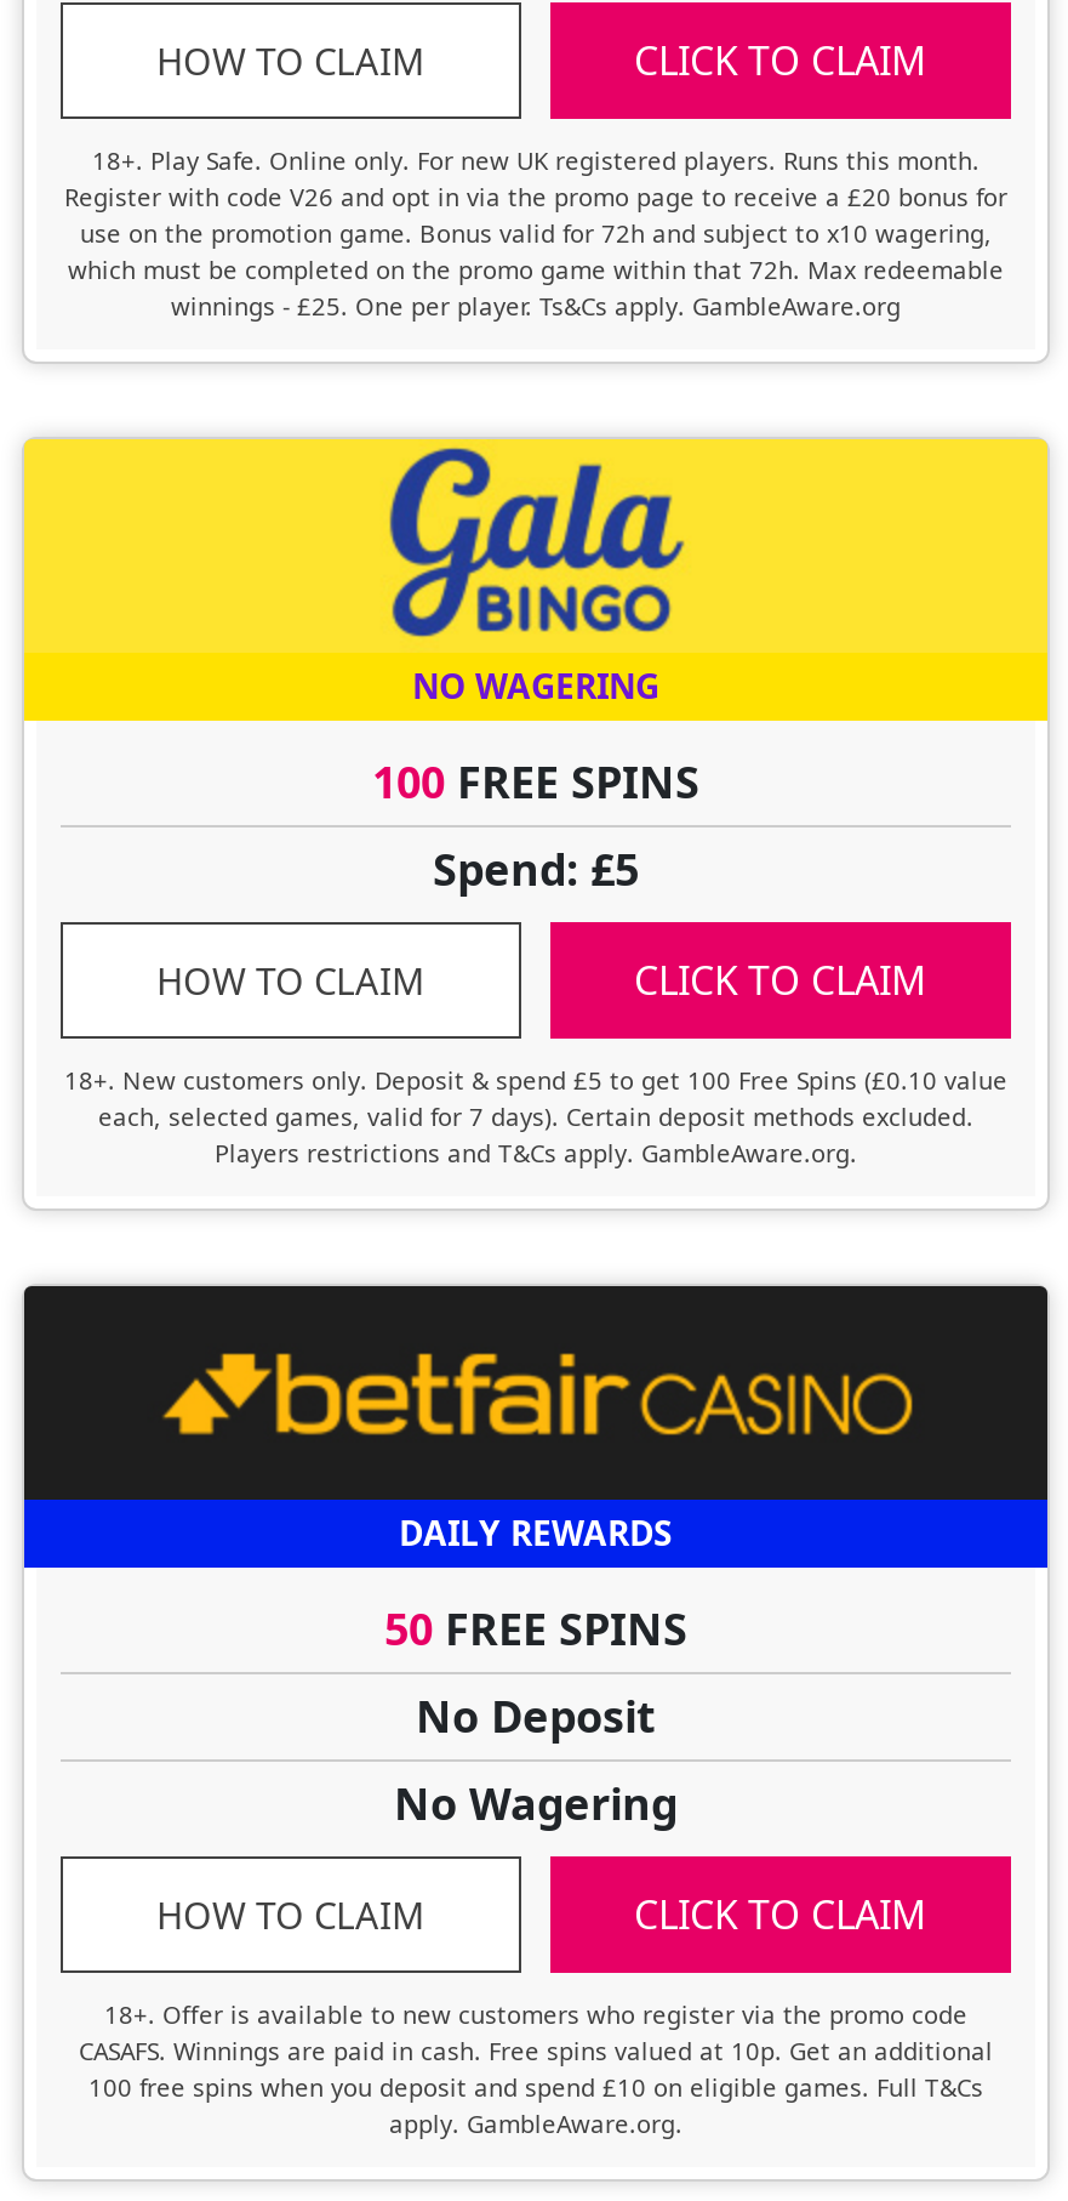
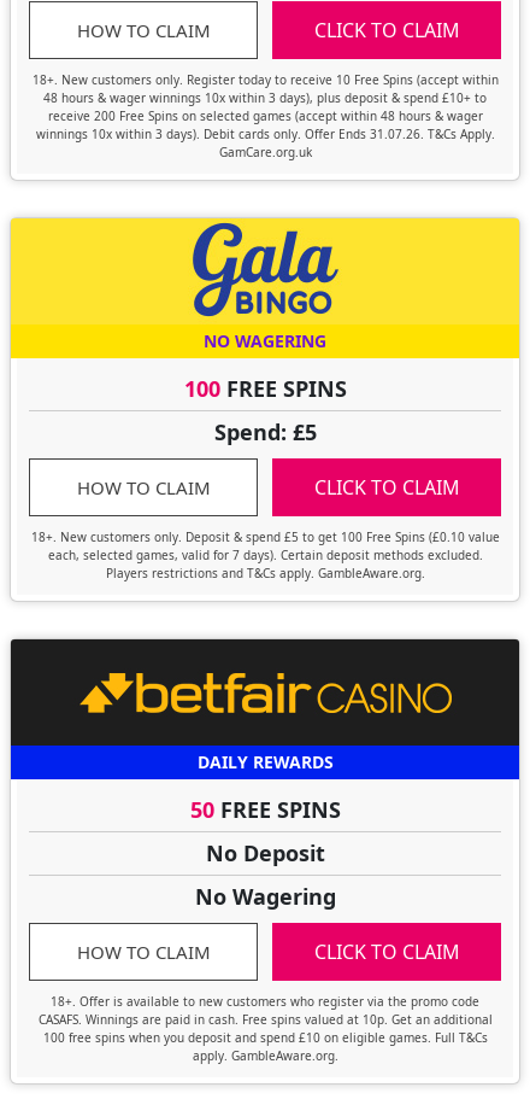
- 18+. Play Safe. Online only. For new UK registered players. Runs this month.
- Register with code V26 and opt in via the promo page to receive a £20 bonus for
- use on the promotion game. Bonus valid for 72h and subject to x10 wagering,
- which must be completed on the promo game within that 72h. Max redeemable
- winnings - £25. One per player. Ts&Cs apply. GambleAware.org
+ 18+. New customers only. Register today to receive 10 Free Spins (accept within
+ 48 hours & wager winnings 10x within 3 days), plus deposit & spend £10+ to
+ receive 200 Free Spins on selected games (accept within 48 hours & wager
+ winnings 10x within 3 days). Debit cards only. Offer Ends 31.07.26. T&Cs Apply.
+ GamCare.org.uk
